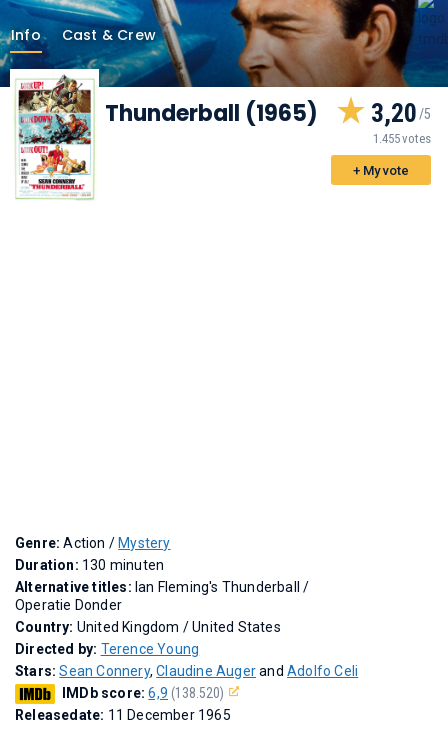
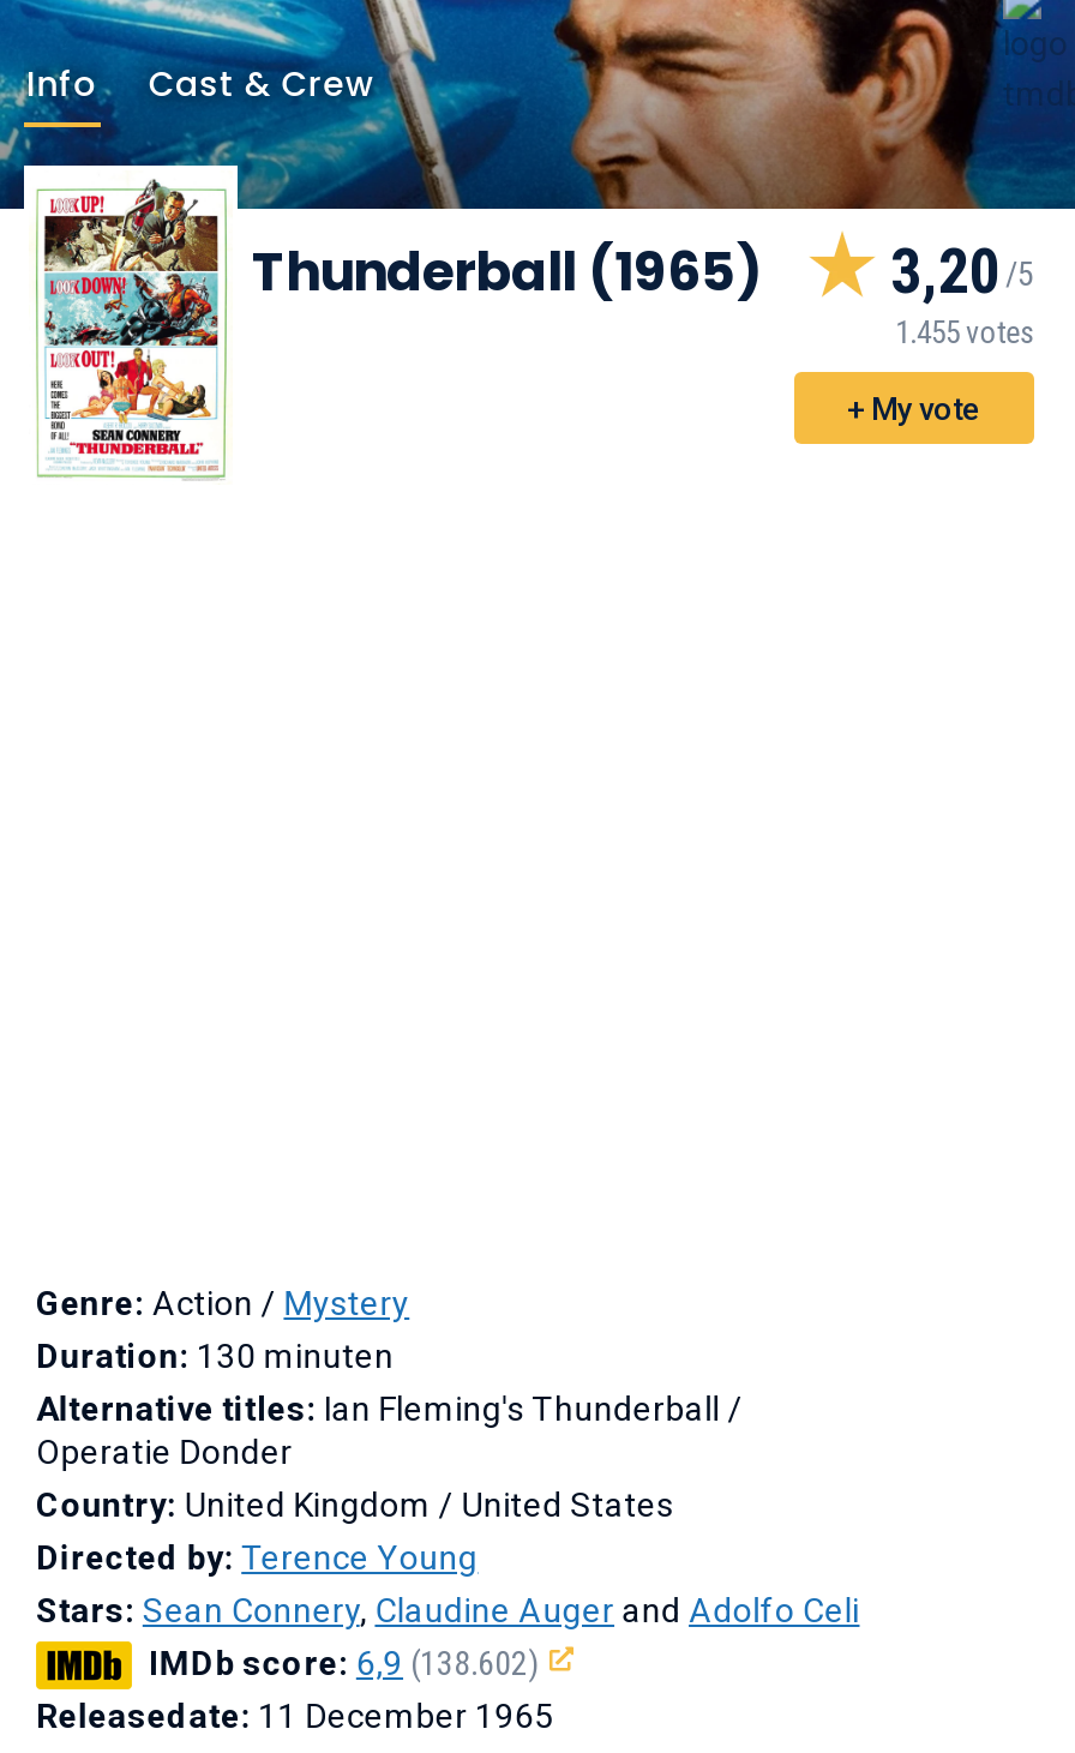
- IMDb score: 6,9 (138.520)
+ IMDb score: 6,9 (138.602)
